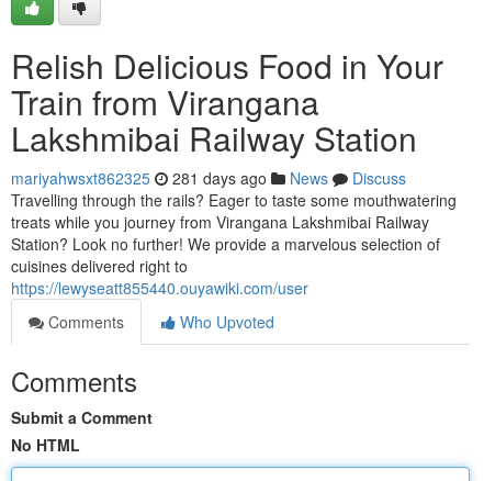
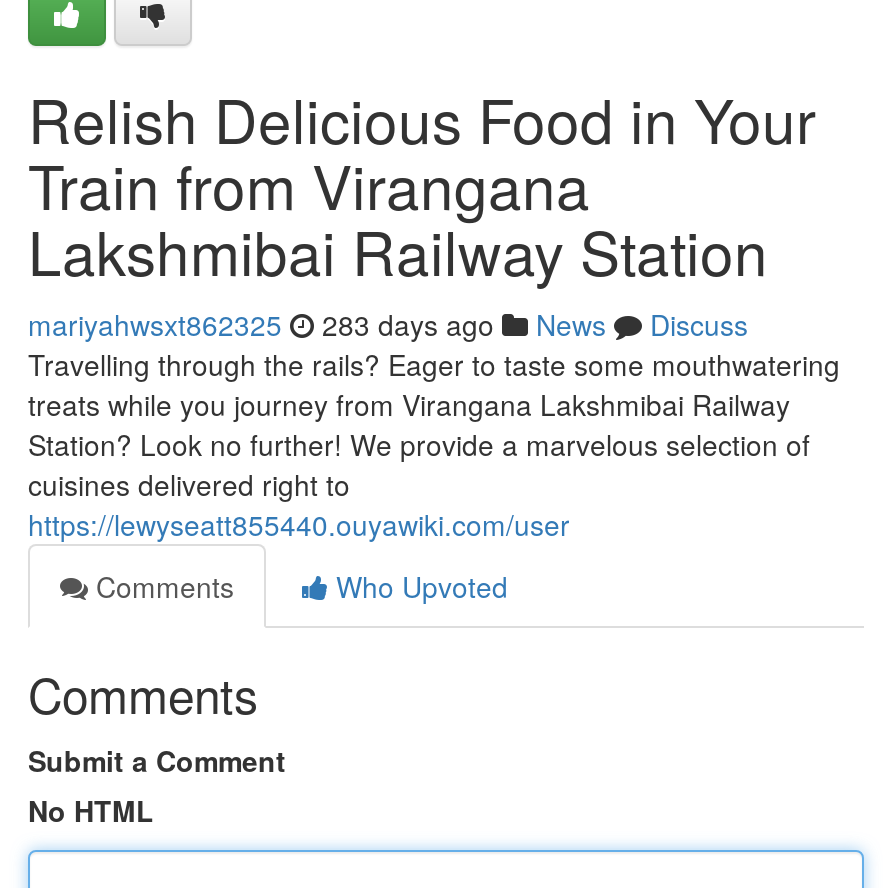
- mariyahwsxt862325 281 days ago News Discuss
+ mariyahwsxt862325 283 days ago News Discuss
